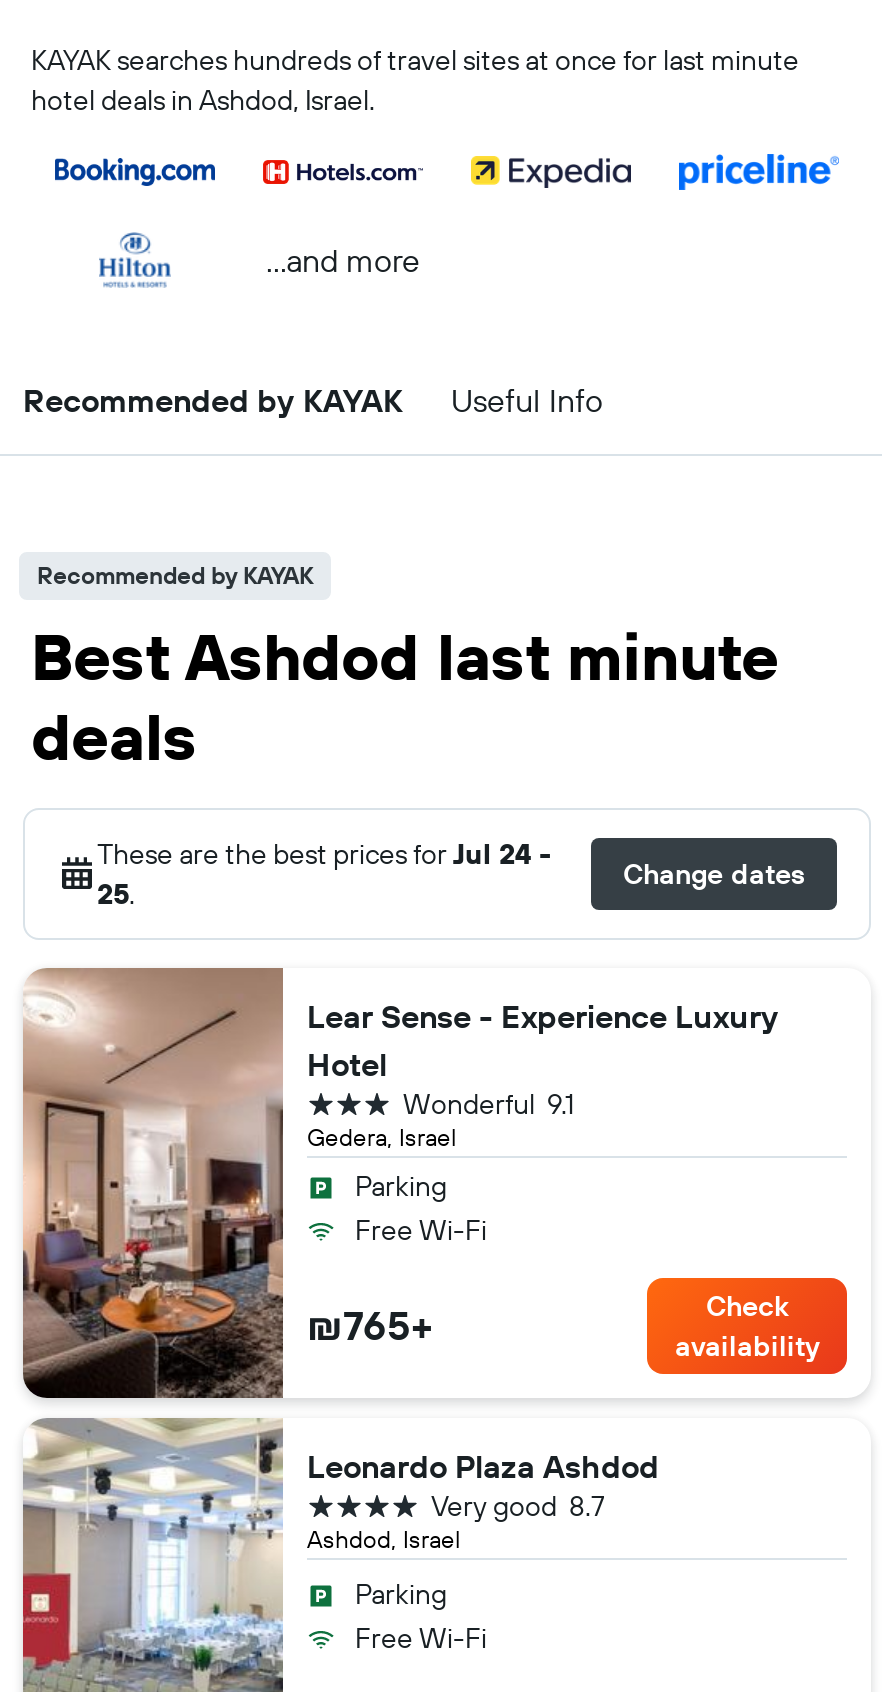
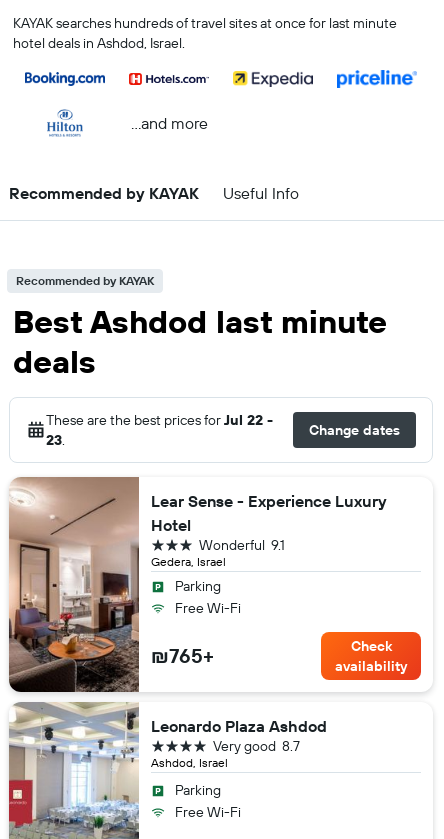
- These are the best prices for Jul 24 -
+ These are the best prices for Jul 22 -

- 25.
+ 23.
